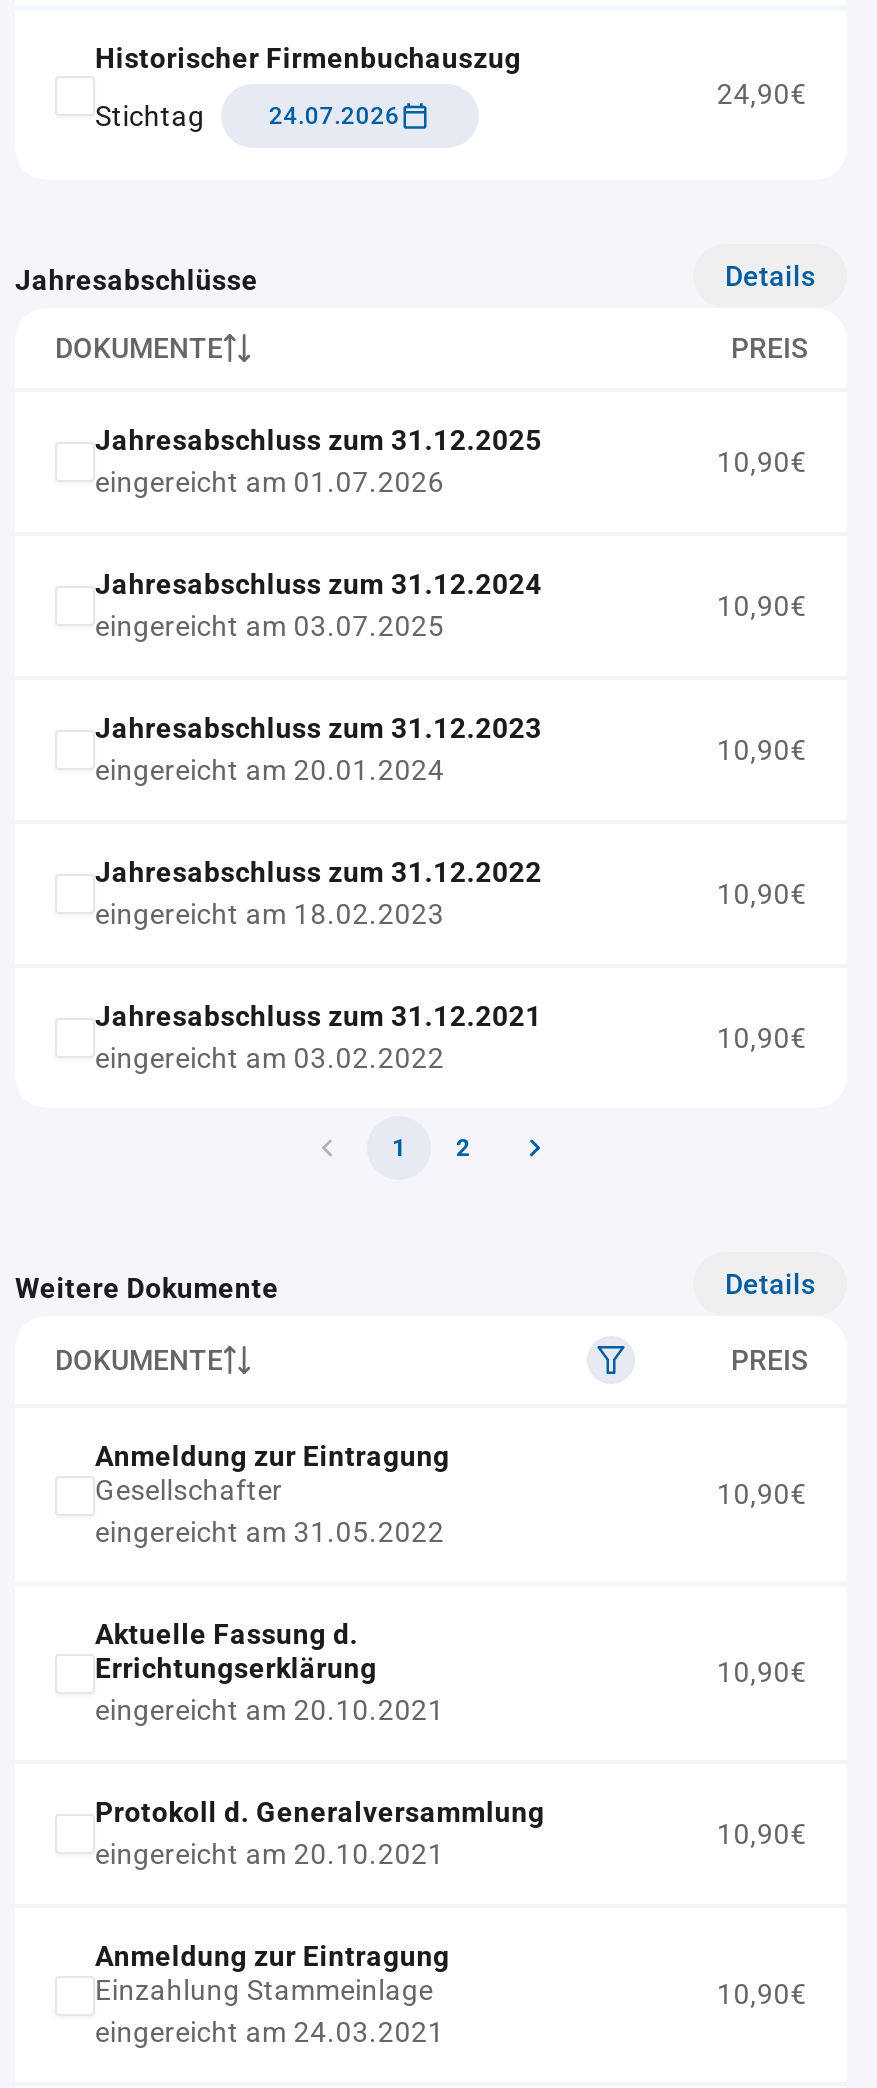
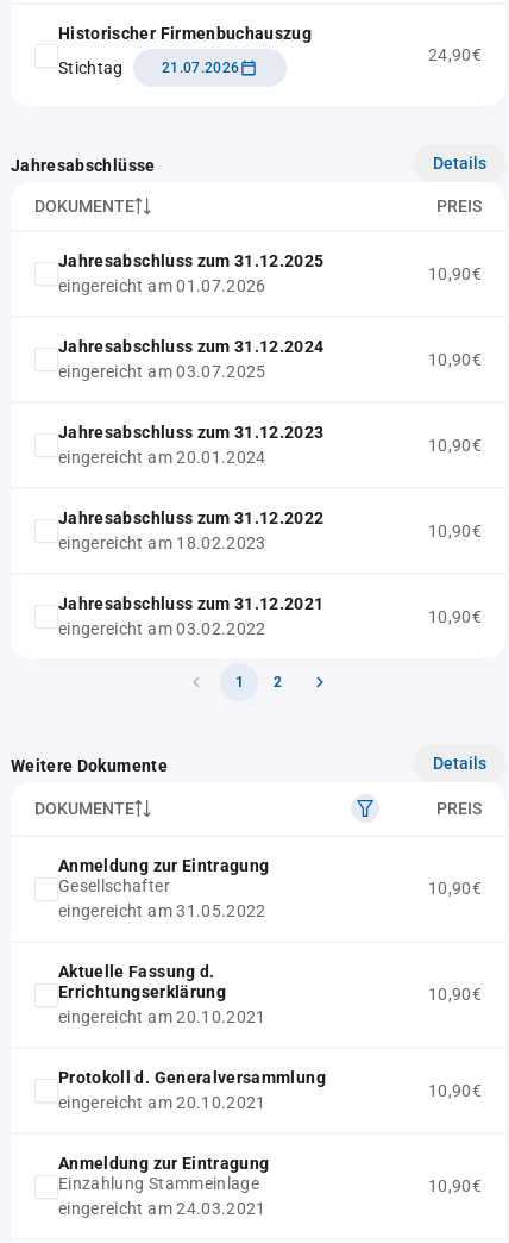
- 24.07.2026
+ 21.07.2026
